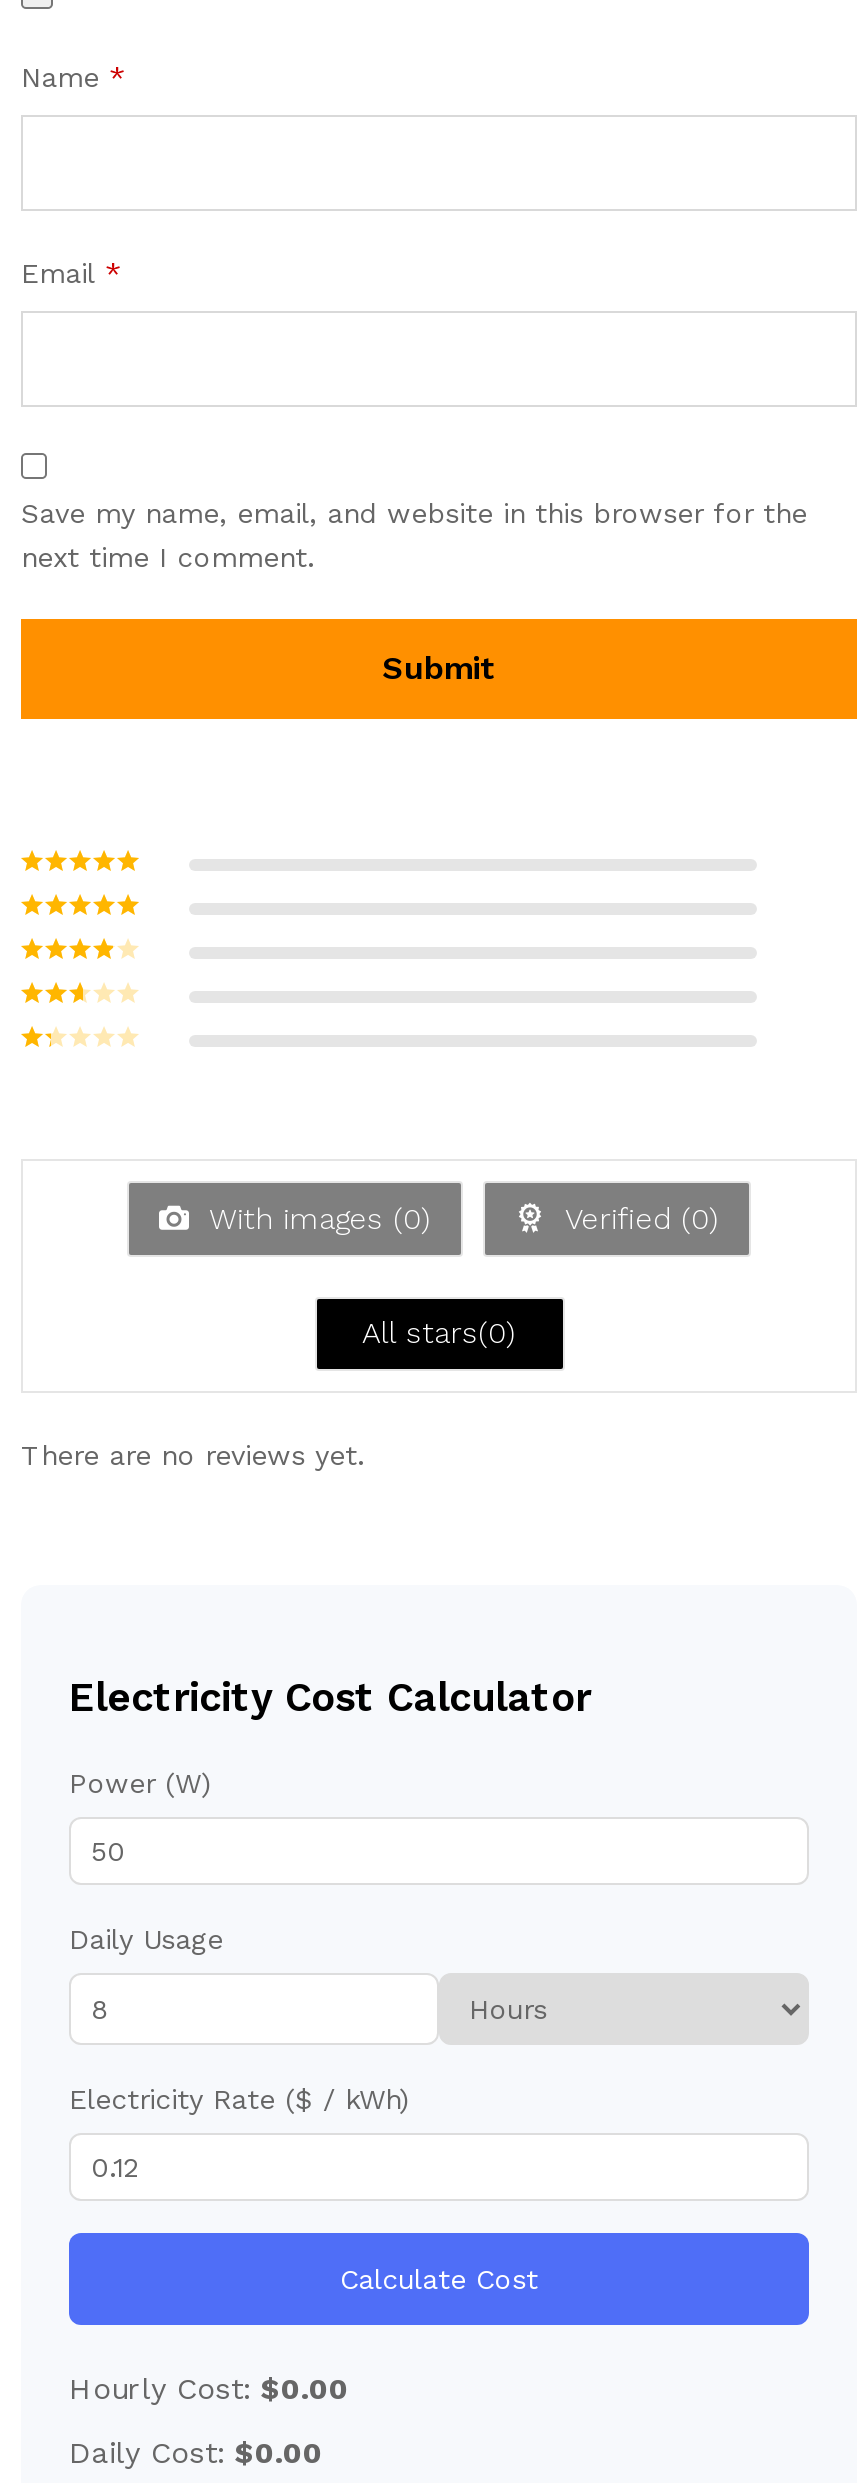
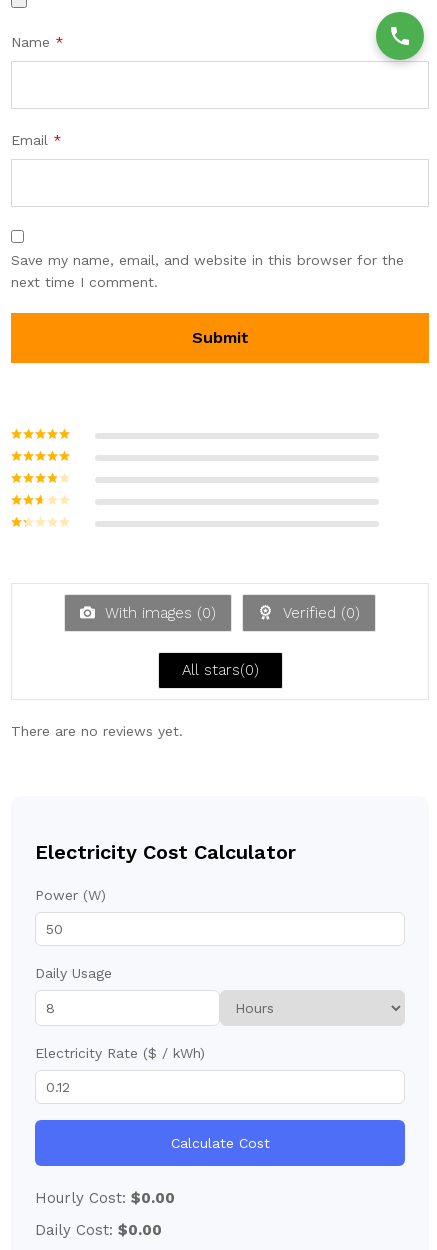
+ [image]
